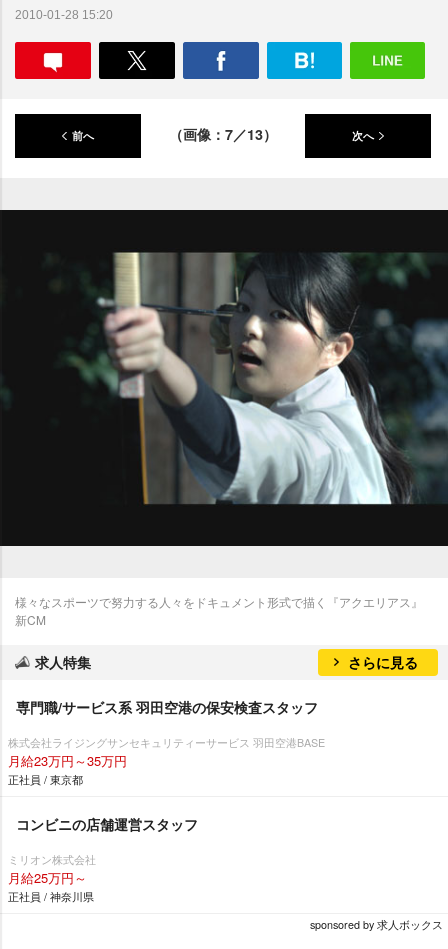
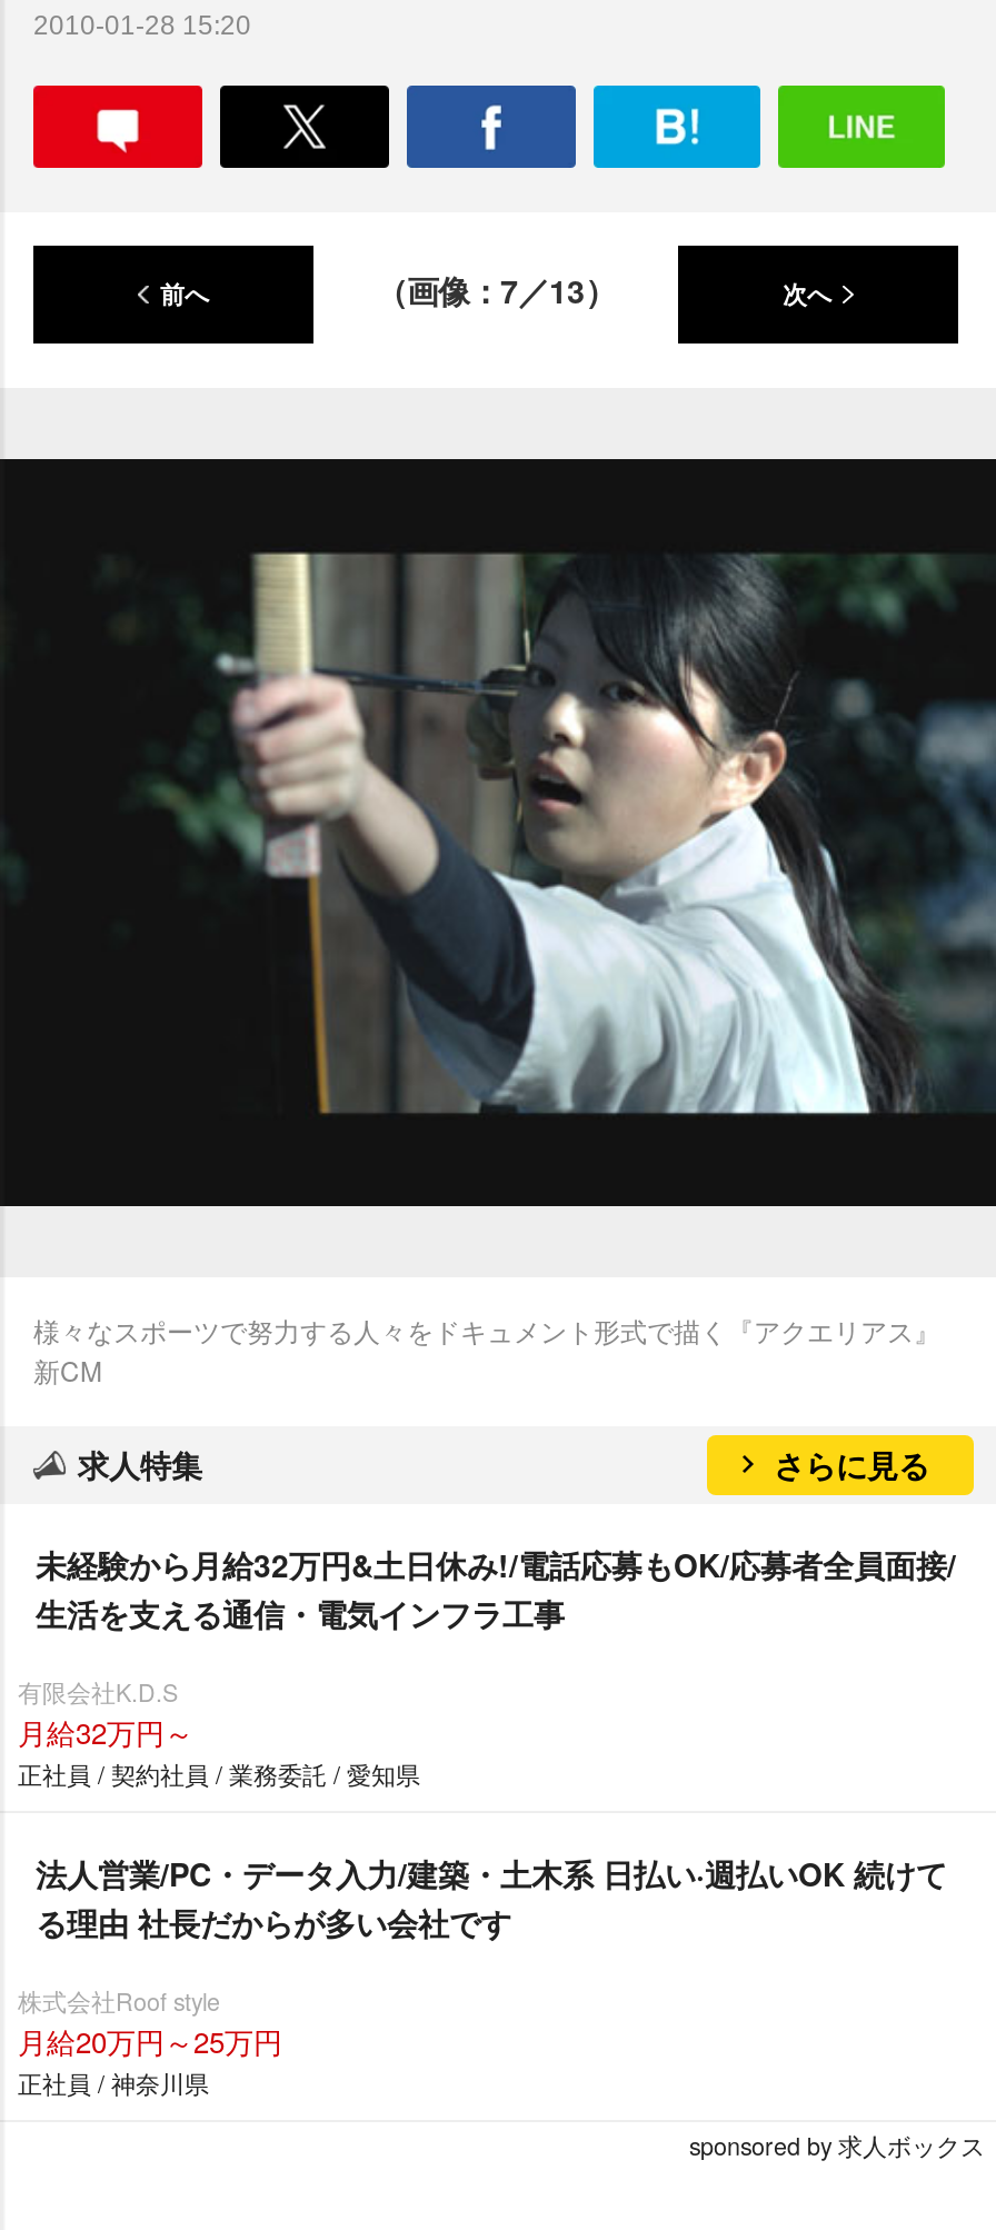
- 専門職/サービス系 羽田空港の保安検査スタッフ
+ 未経験から月給32万円&土日休み!/電話応募もOK/応募者全員面接/
+ 生活を支える通信・電気インフラ工事

- 株式会社ライジングサンセキュリティーサービス 羽田空港BASE
- 月給23万円～35万円
- 正社員 / 東京都
+ 有限会社K.D.S
+ 月給32万円～
+ 正社員 / 契約社員 / 業務委託 / 愛知県

- コンビニの店舗運営スタッフ
+ 法人営業/PC・データ入力/建築・土木系 日払い·週払いOK 続けて
+ る理由 社長だからが多い会社です

- ミリオン株式会社
- 月給25万円～
+ 株式会社Roof style
+ 月給20万円～25万円
